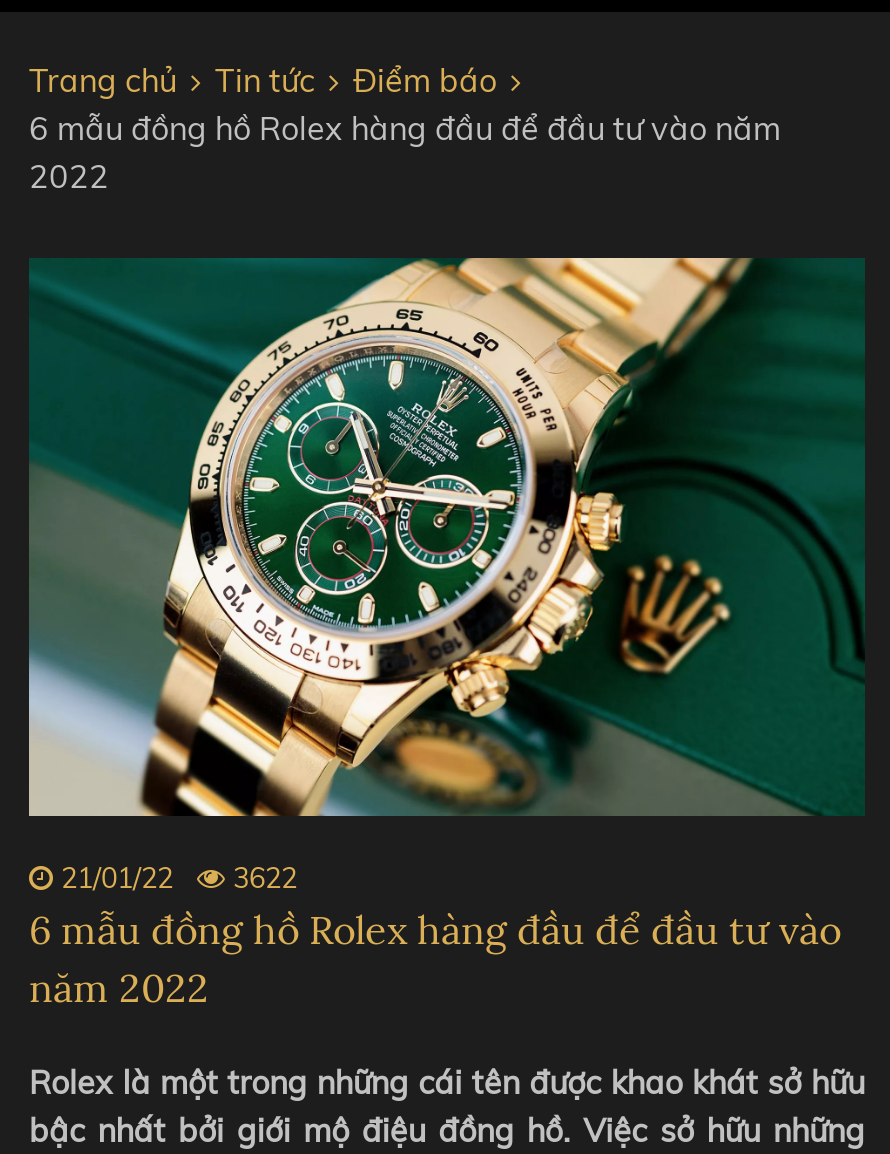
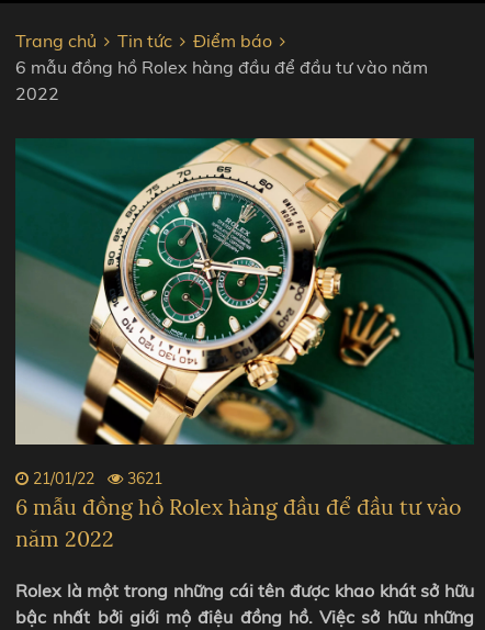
- 21/01/22 3622
+ 21/01/22 3621
